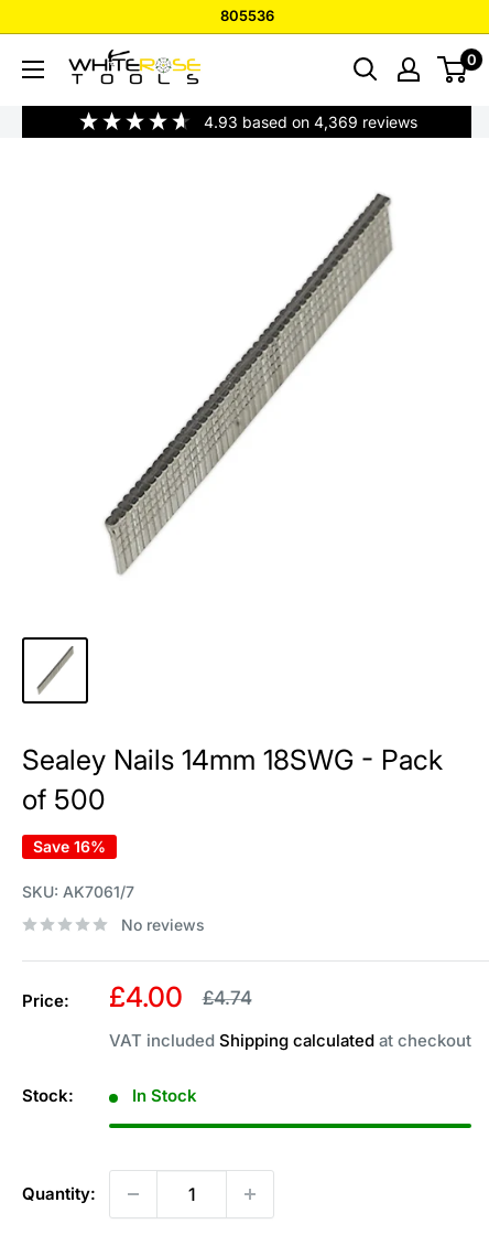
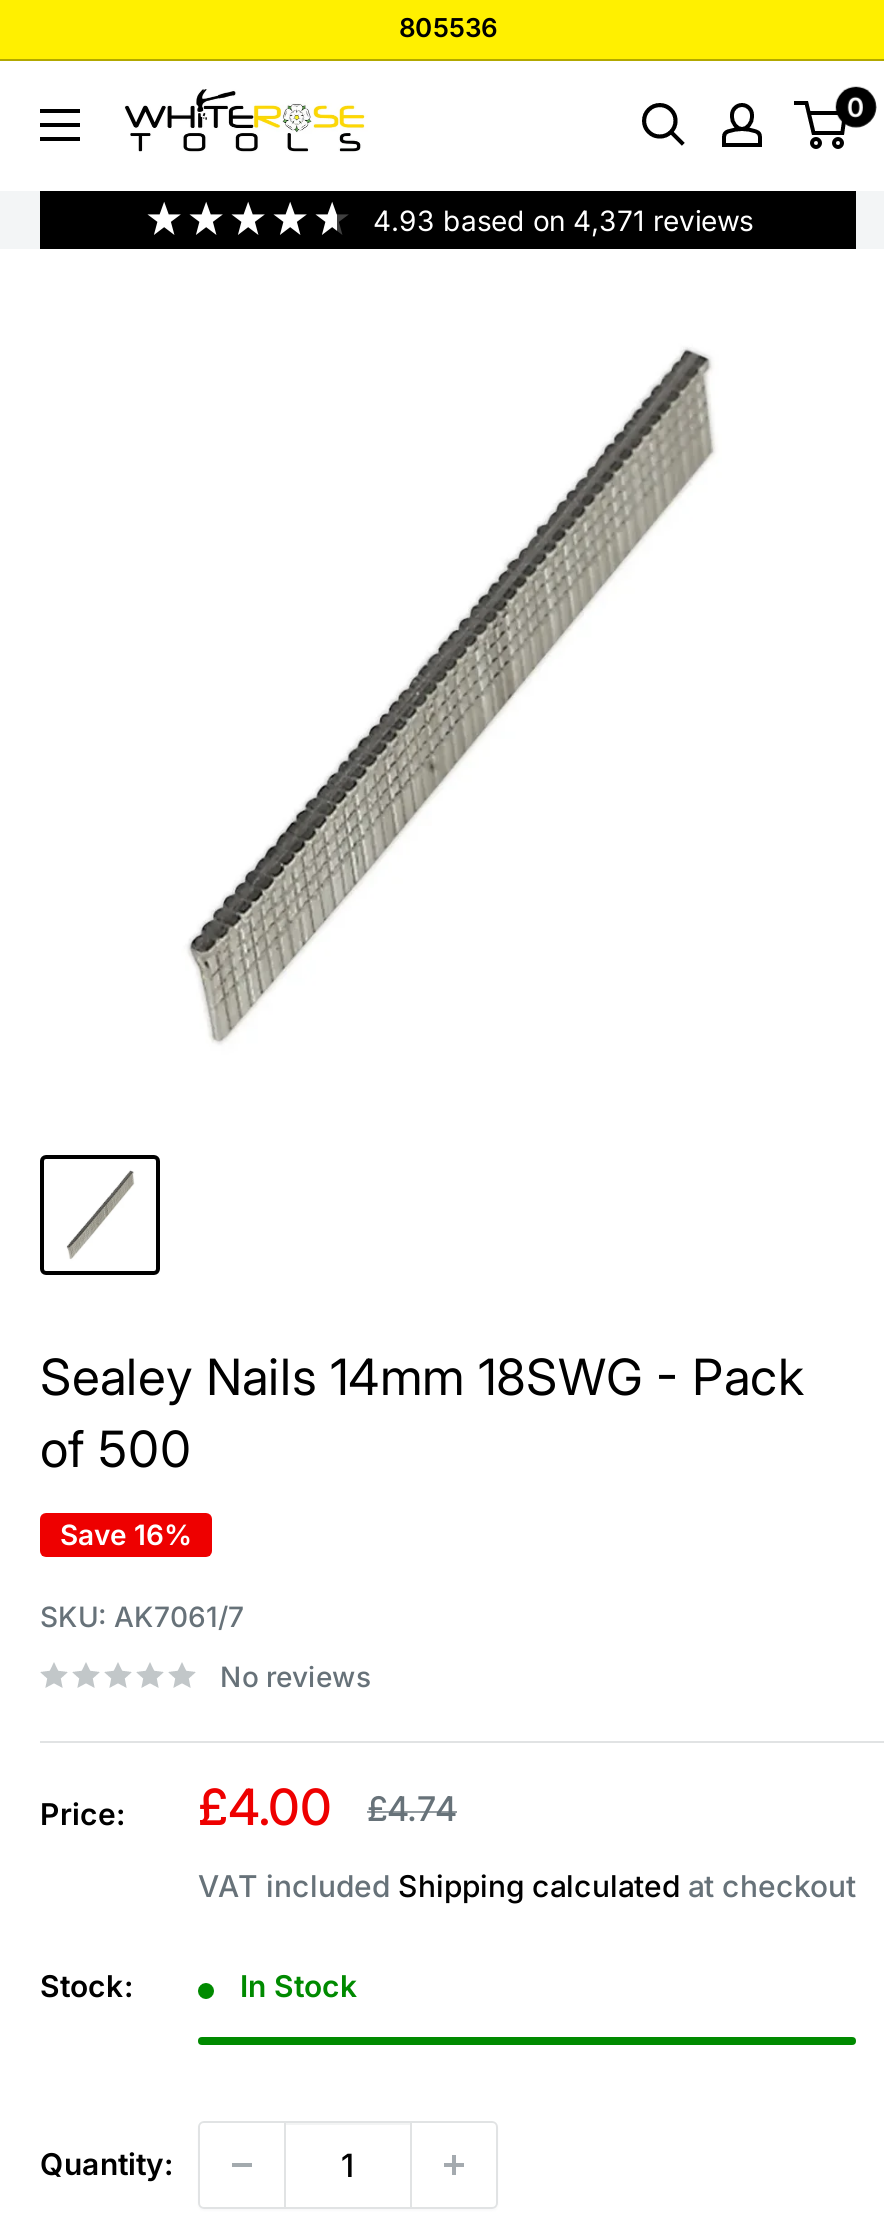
- 4.93 based on 4,369 reviews
+ 4.93 based on 4,371 reviews
